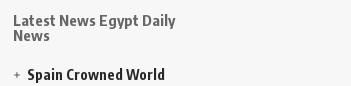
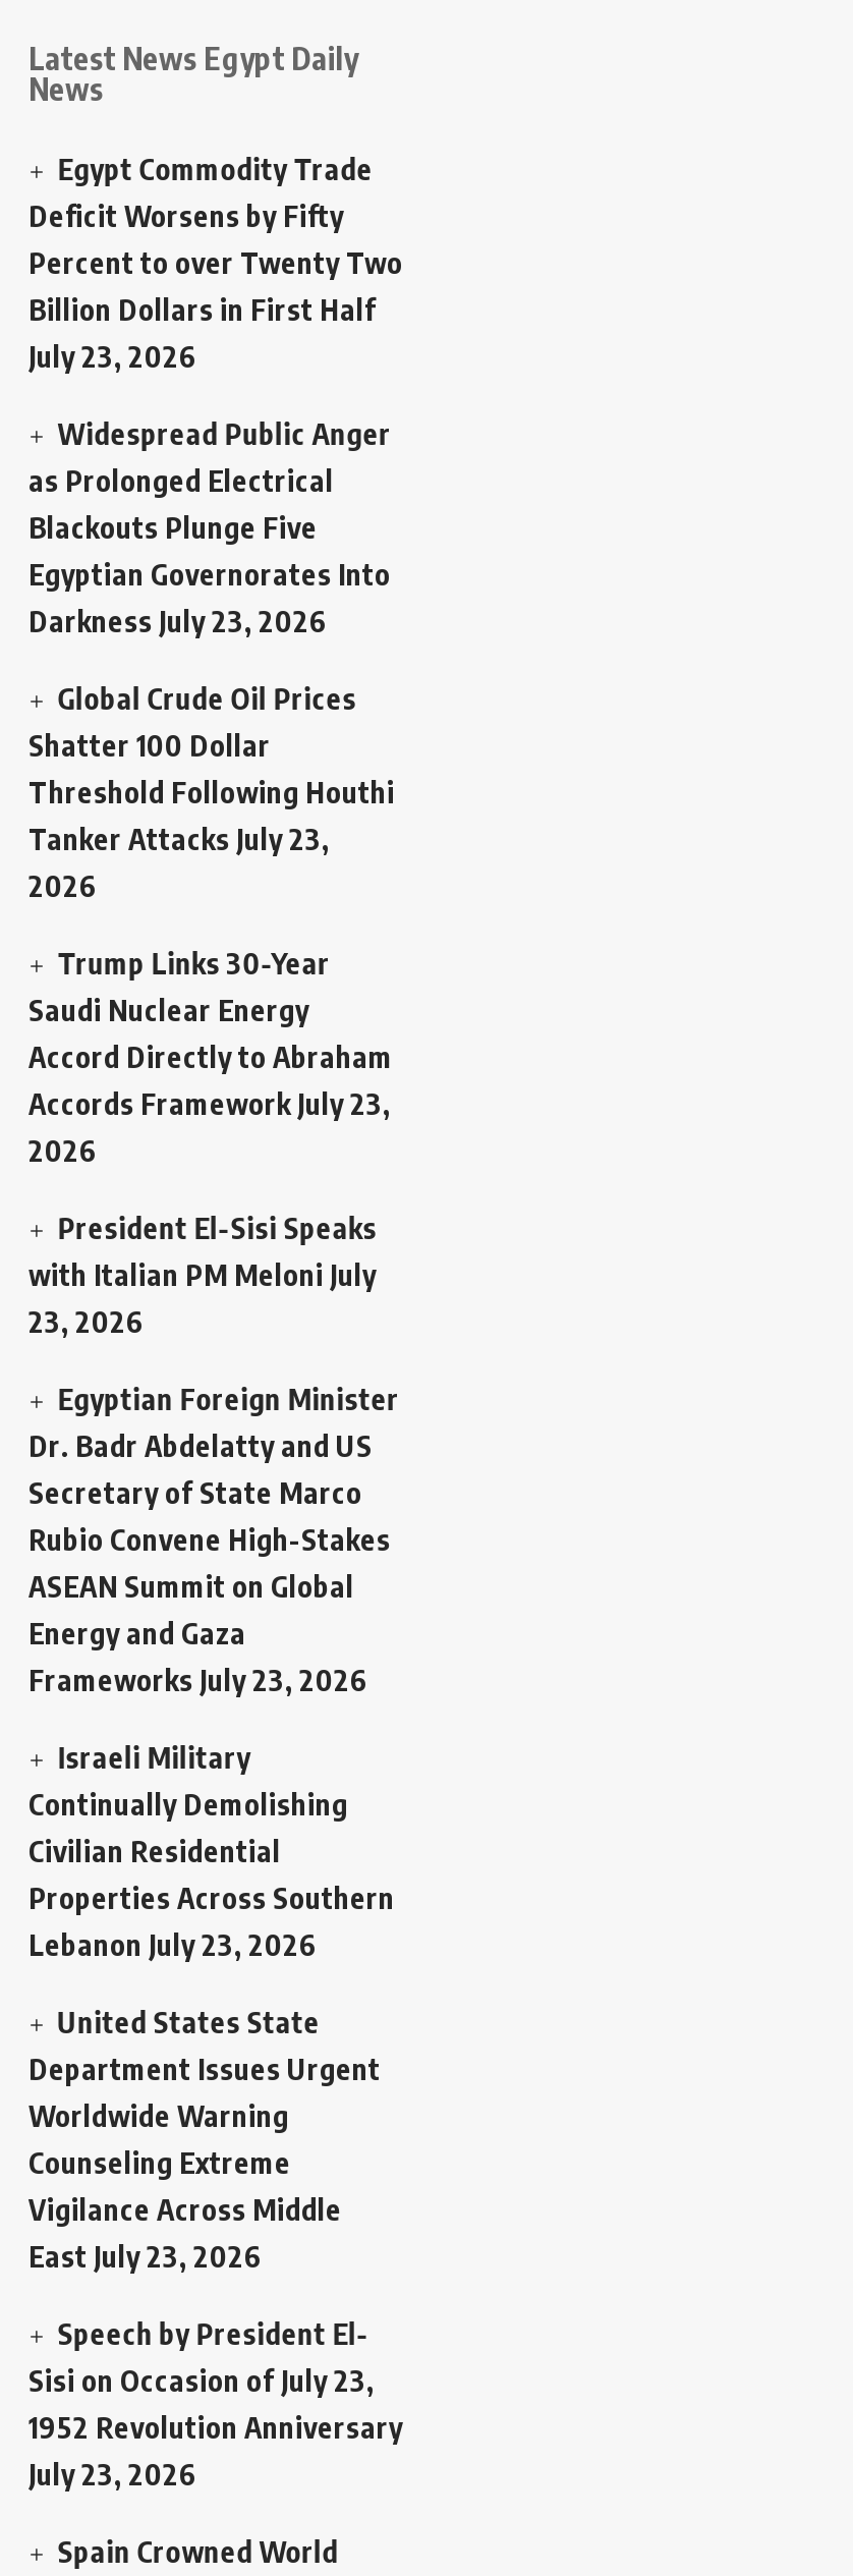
+ Egypt Commodity Trade
+ Deficit Worsens by Fifty
+ Percent to over Twenty Two
+ Billion Dollars in First Half
+ July 23, 2026
+ Widespread Public Anger
+ as Prolonged Electrical
+ Blackouts Plunge Five
+ Egyptian Governorates Into
+ Darkness July 23, 2026
+ Global Crude Oil Prices
+ Shatter 100 Dollar
+ Threshold Following Houthi
+ Tanker Attacks July 23,
+ 2026
+ Trump Links 30-Year
+ Saudi Nuclear Energy
+ Accord Directly to Abraham
+ Accords Framework July 23,
+ 2026
+ President El-Sisi Speaks
+ with Italian PM Meloni July
+ 23, 2026
+ Egyptian Foreign Minister
+ Dr. Badr Abdelatty and US
+ Secretary of State Marco
+ Rubio Convene High-Stakes
+ ASEAN Summit on Global
+ Energy and Gaza
+ Frameworks July 23, 2026
+ Israeli Military
+ Continually Demolishing
+ Civilian Residential
+ Properties Across Southern
+ Lebanon July 23, 2026
+ United States State
+ Department Issues Urgent
+ Worldwide Warning
+ Counseling Extreme
+ Vigilance Across Middle
+ East July 23, 2026
+ Speech by President El-
+ Sisi on Occasion of July 23,
+ 1952 Revolution Anniversary
+ July 23, 2026
